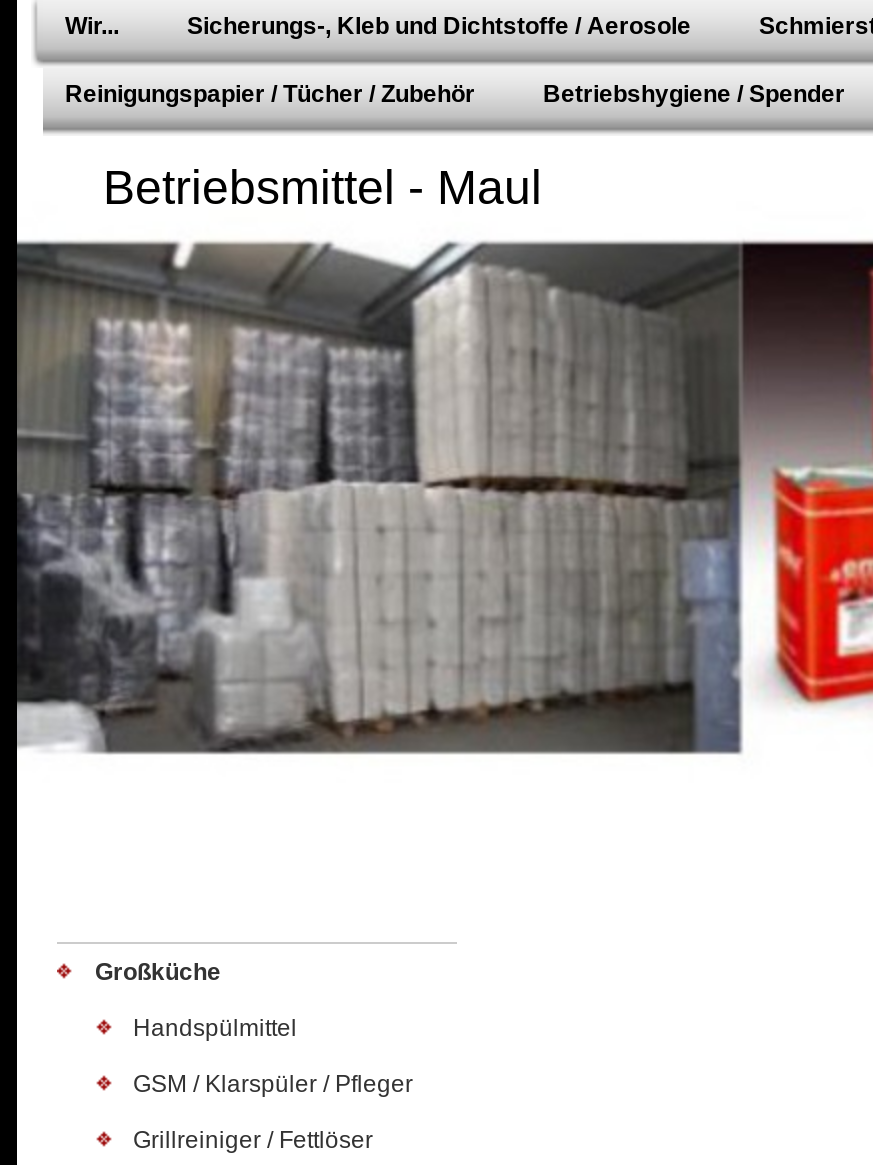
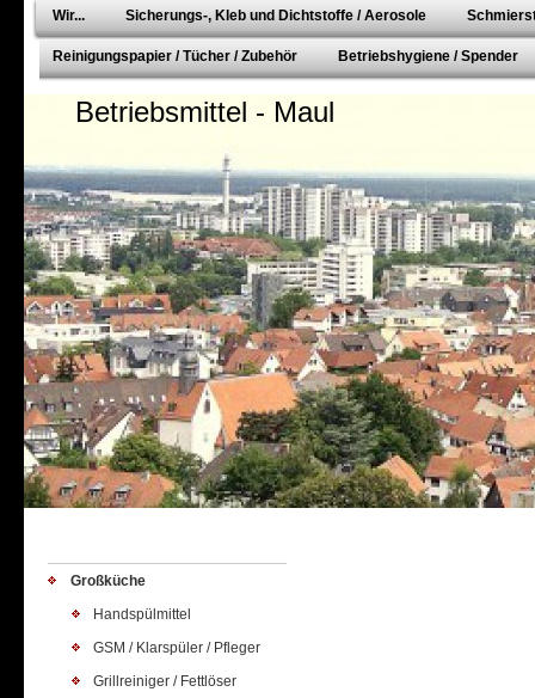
- [image]
+ [image]
